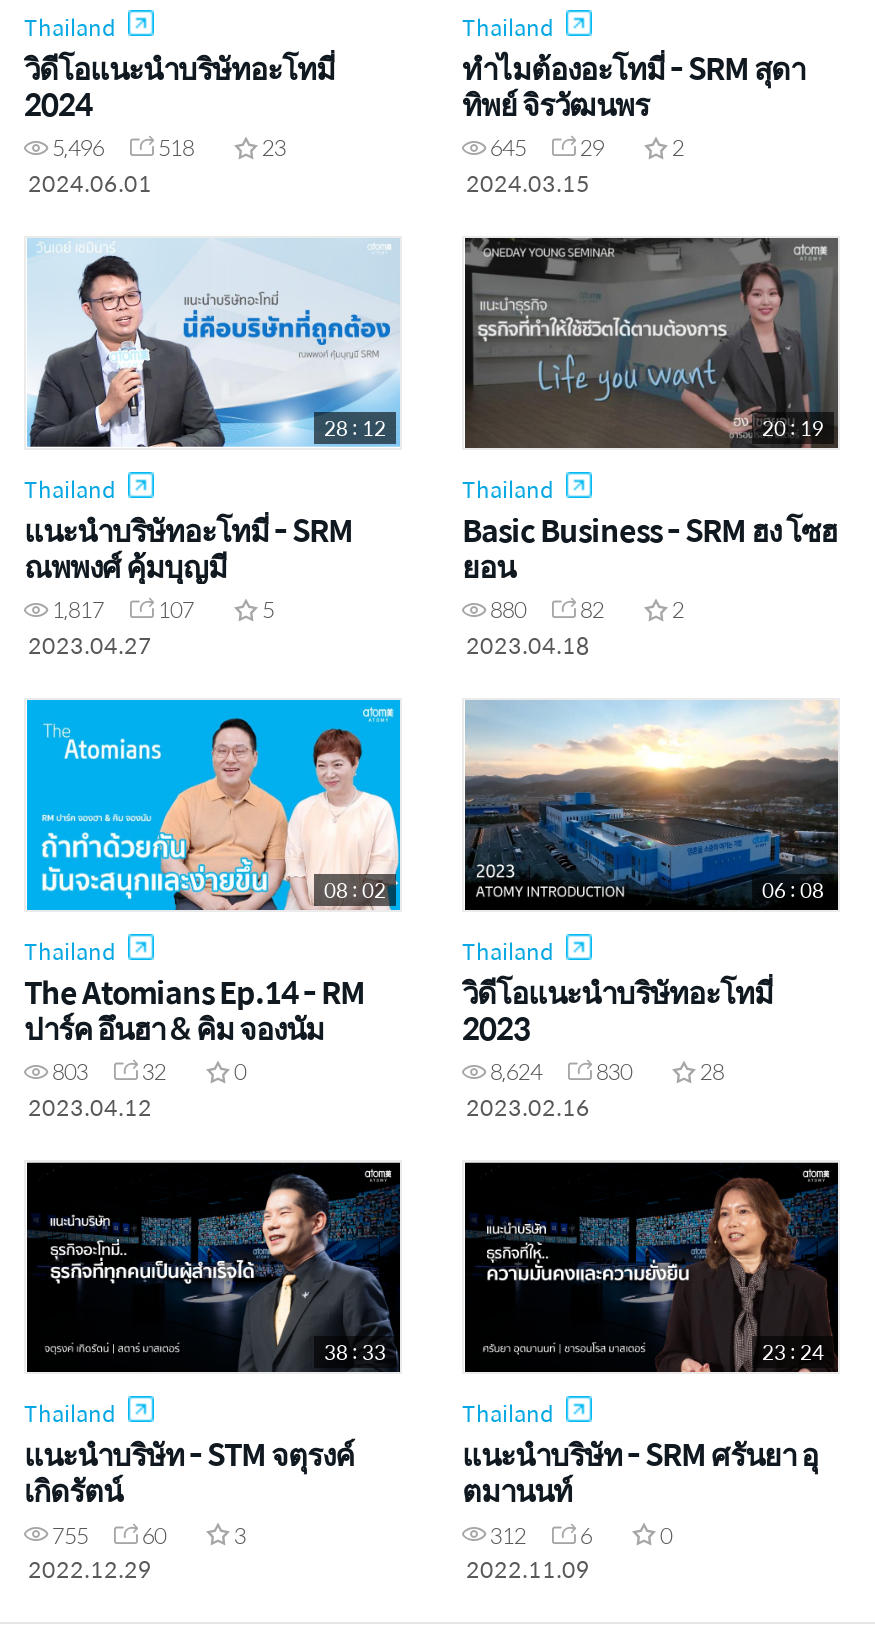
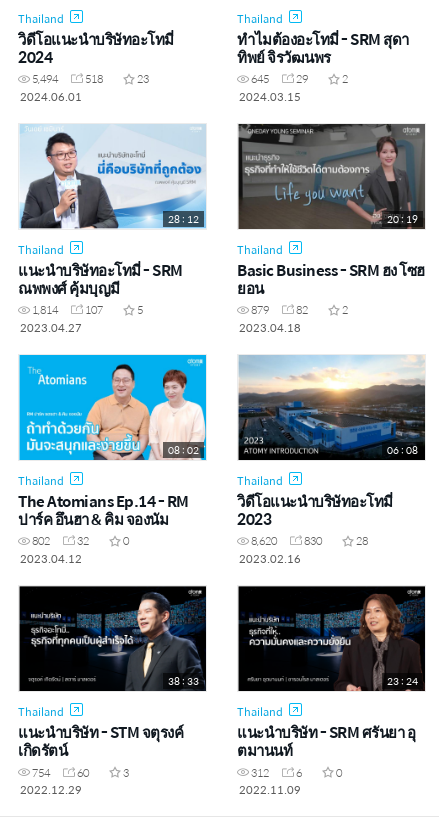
- 5,496 518 23
+ 5,494 518 23

- 1,817 107 5
+ 1,814 107 5

- 880 82 2
+ 879 82 2

- 803 32 0
+ 802 32 0

- 8,624 830 28
+ 8,620 830 28

- 755 60 3
+ 754 60 3
